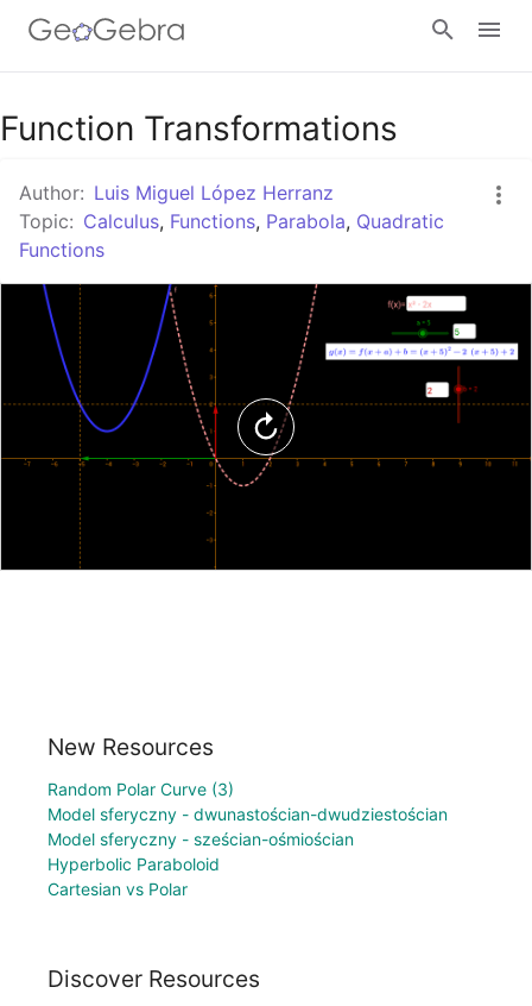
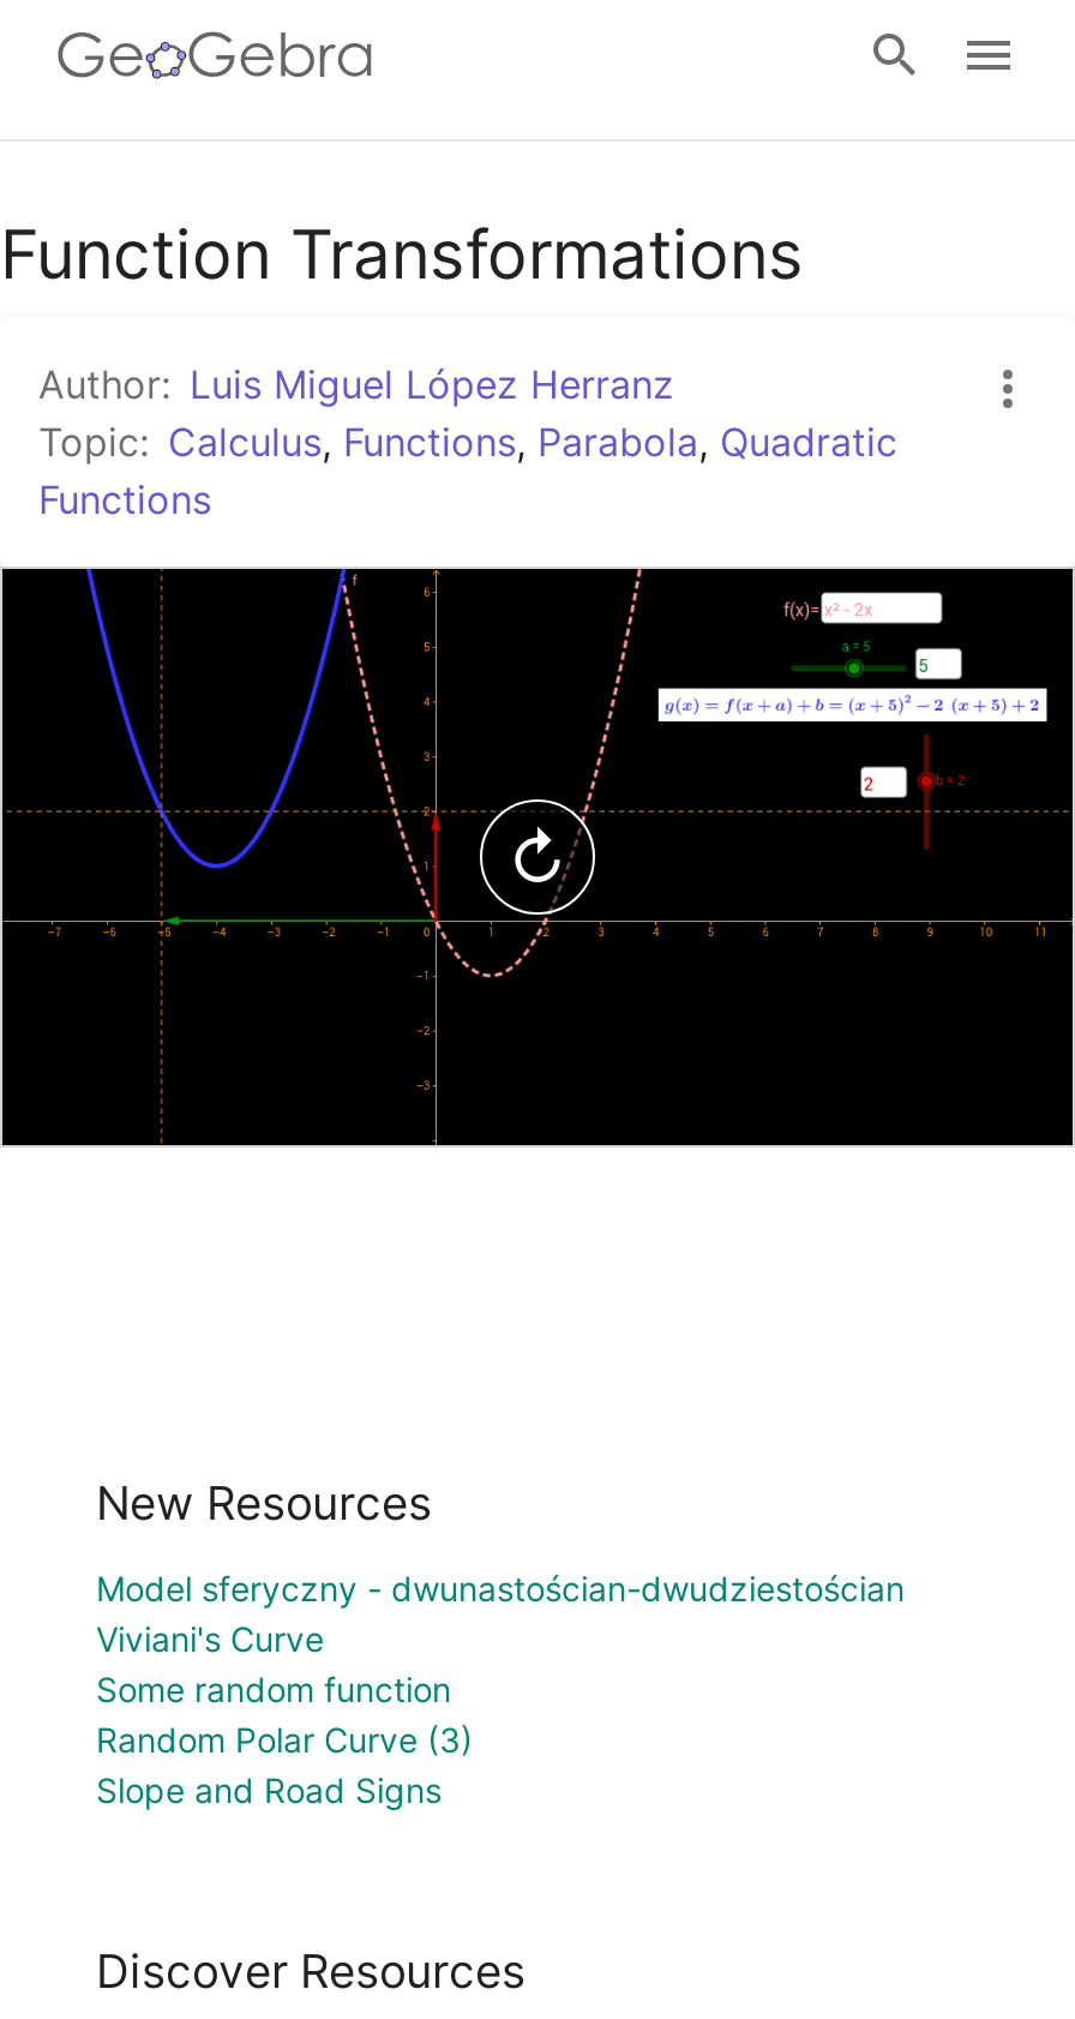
+ Viviani's Curve
+ Some random function

moved down: Random Polar Curve (3)

moved up: Model sferyczny - dwunastościan-dwudziestościan

- Model sferyczny - sześcian-ośmiościan
- Hyperbolic Paraboloid
- Cartesian vs Polar
+ Slope and Road Signs
